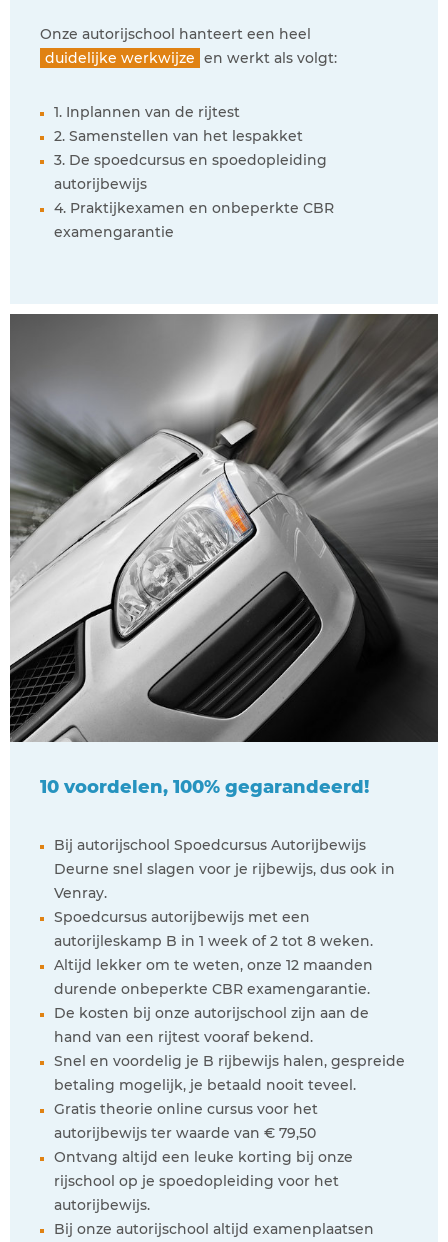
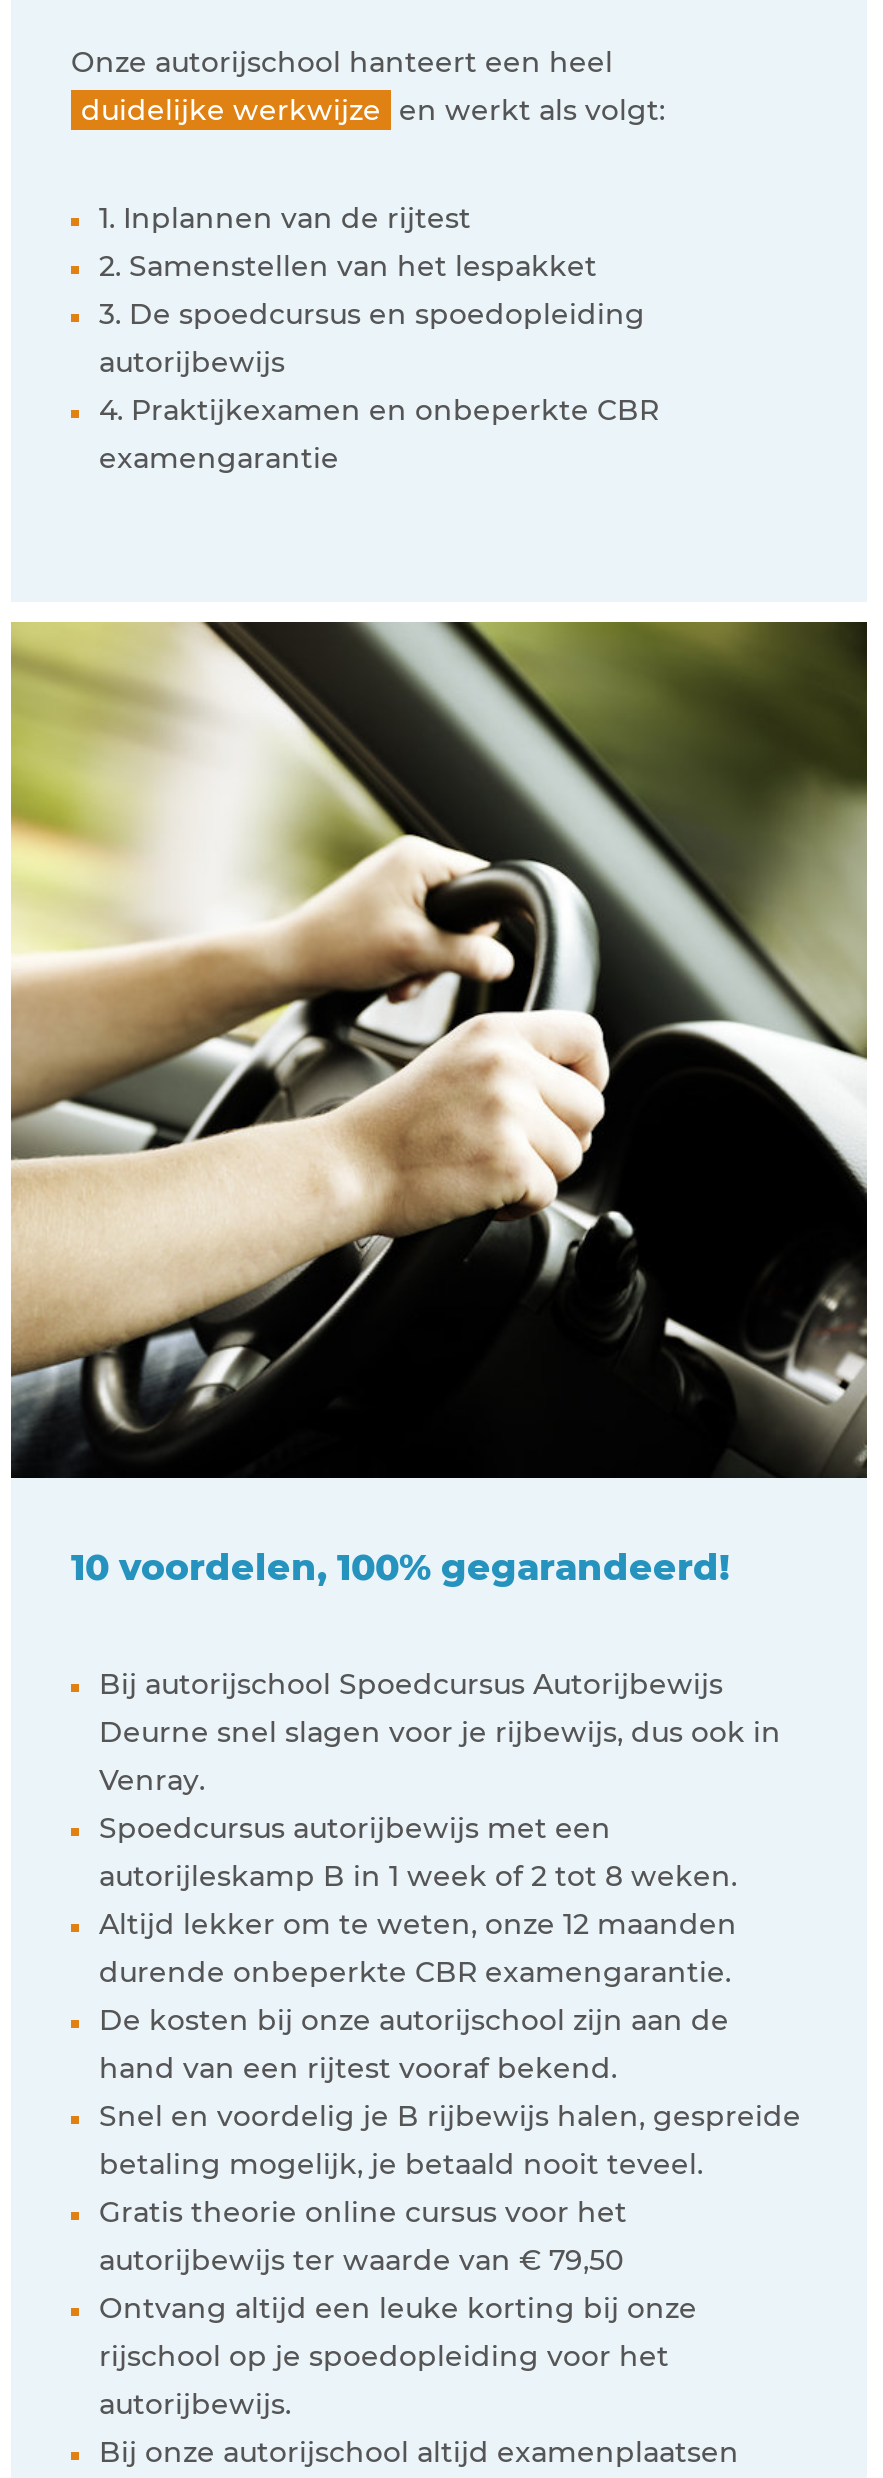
- [image]
+ [image]
